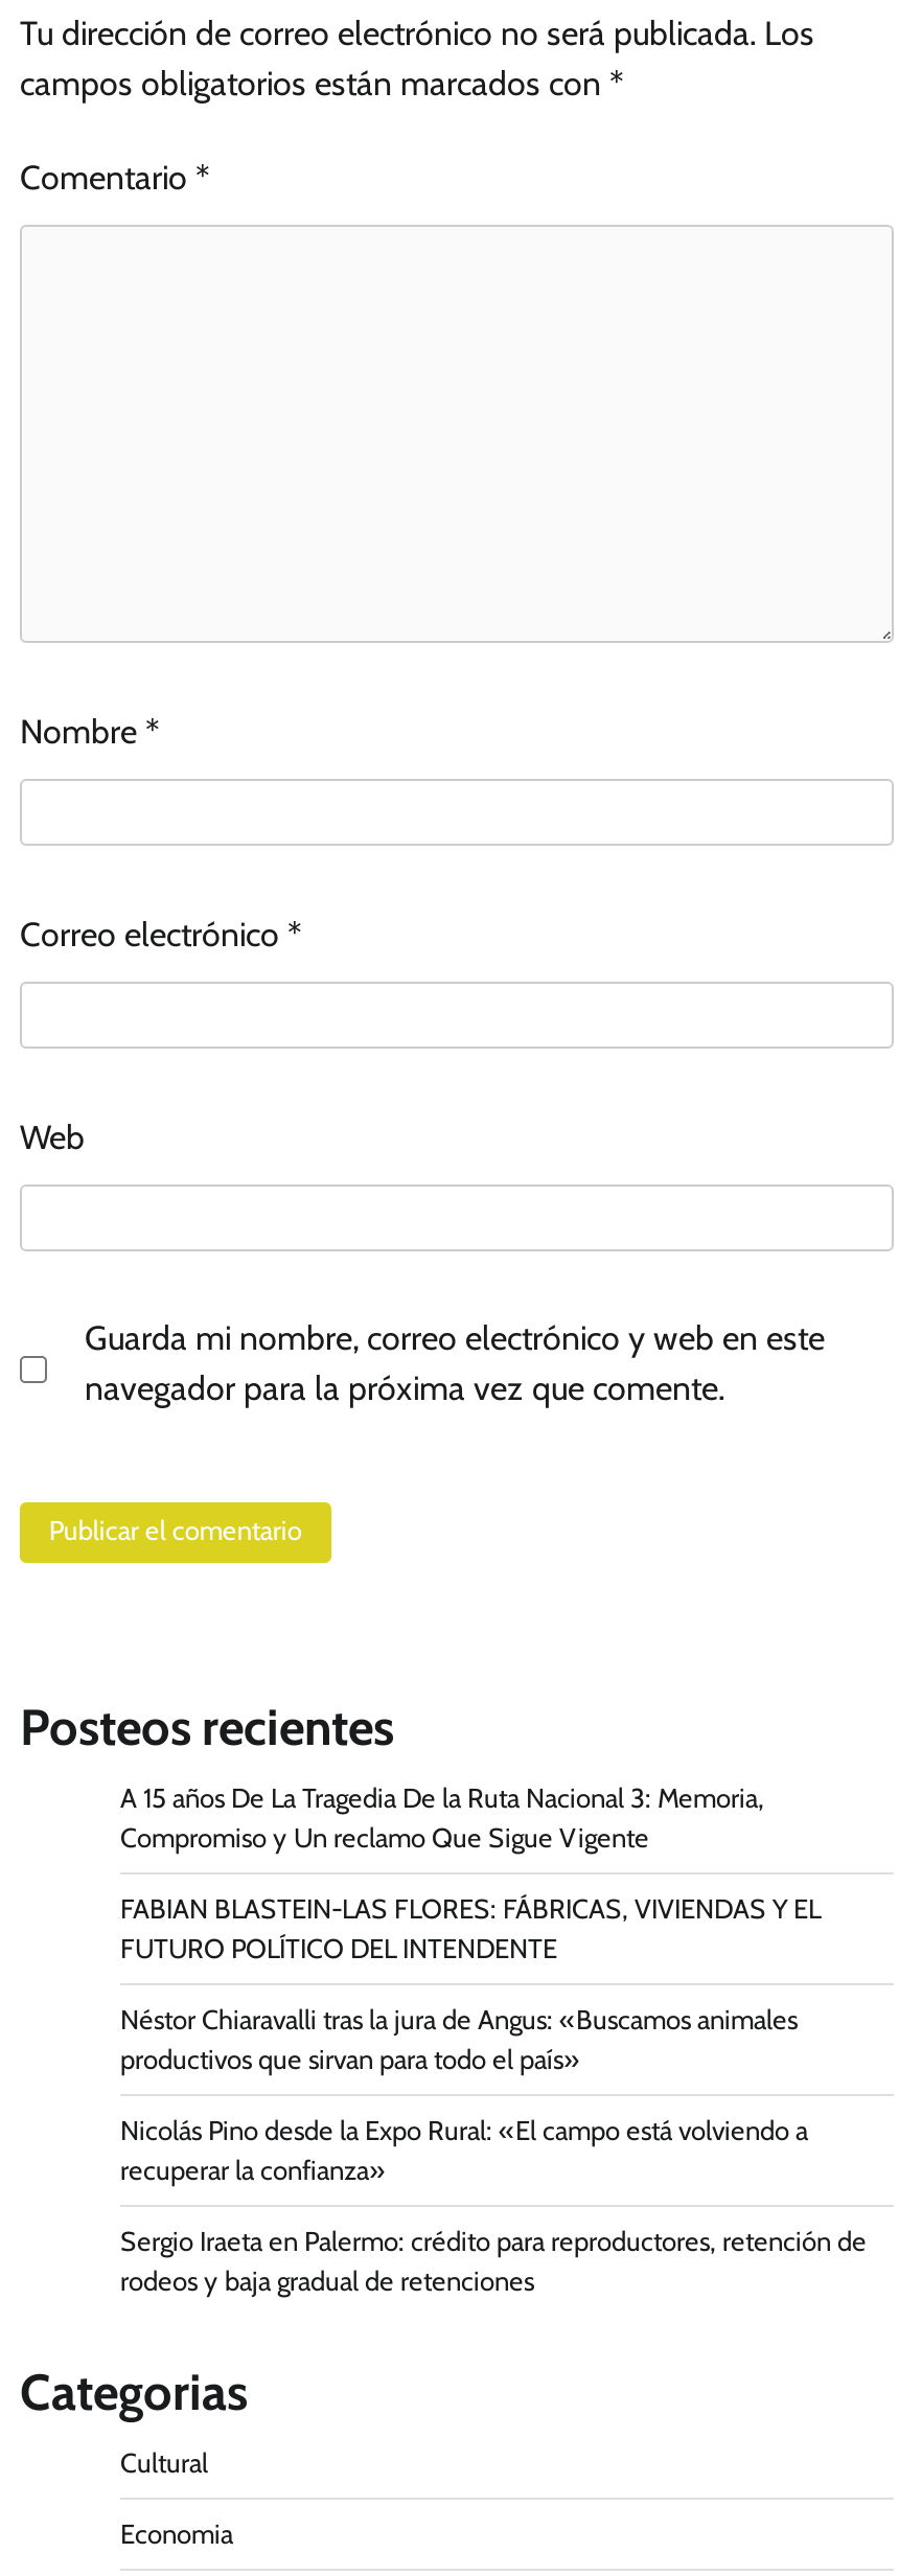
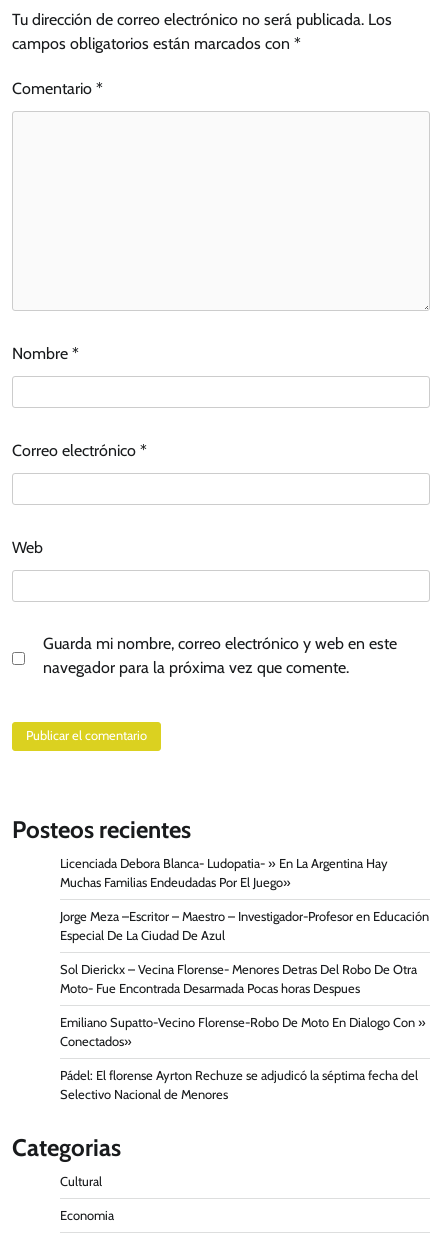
- A 15 años De La Tragedia De la Ruta Nacional 3: Memoria,
- Compromiso y Un reclamo Que Sigue Vigente
+ Licenciada Debora Blanca- Ludopatia- » En La Argentina Hay
+ Muchas Familias Endeudadas Por El Juego»

- FABIAN BLASTEIN-LAS FLORES: FÁBRICAS, VIVIENDAS Y EL
- FUTURO POLÍTICO DEL INTENDENTE
+ Jorge Meza –Escritor – Maestro – Investigador-Profesor en Educación
+ Especial De La Ciudad De Azul

- Néstor Chiaravalli tras la jura de Angus: «Buscamos animales
- productivos que sirvan para todo el país»
+ Sol Dierickx – Vecina Florense- Menores Detras Del Robo De Otra
+ Moto- Fue Encontrada Desarmada Pocas horas Despues

- Nicolás Pino desde la Expo Rural: «El campo está volviendo a
- recuperar la confianza»
+ Emiliano Supatto-Vecino Florense-Robo De Moto En Dialogo Con »
+ Conectados»

- Sergio Iraeta en Palermo: crédito para reproductores, retención de
- rodeos y baja gradual de retenciones
+ Pádel: El florense Ayrton Rechuze se adjudicó la séptima fecha del
+ Selectivo Nacional de Menores
